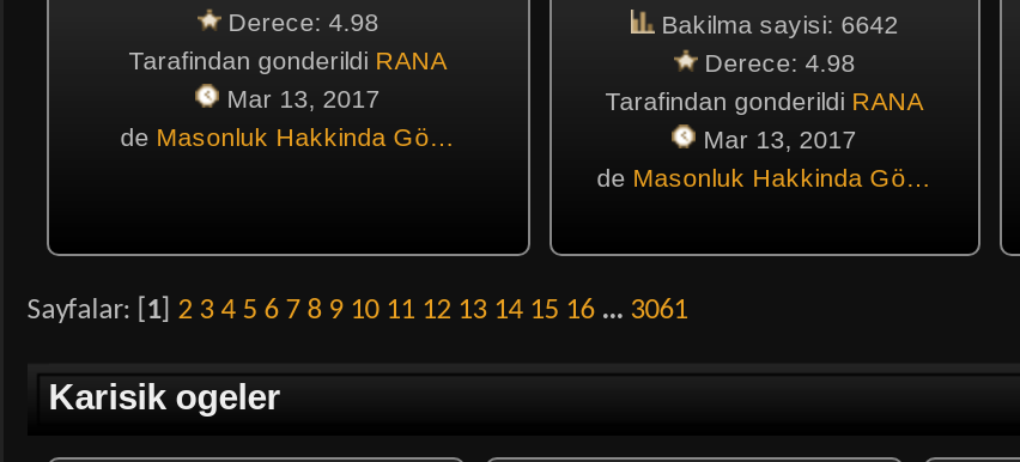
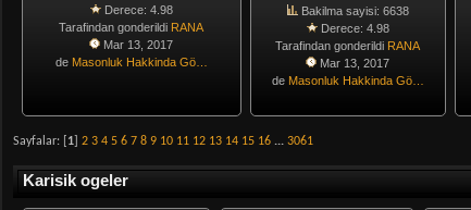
- Bakilma sayisi: 6642
+ Bakilma sayisi: 6638
